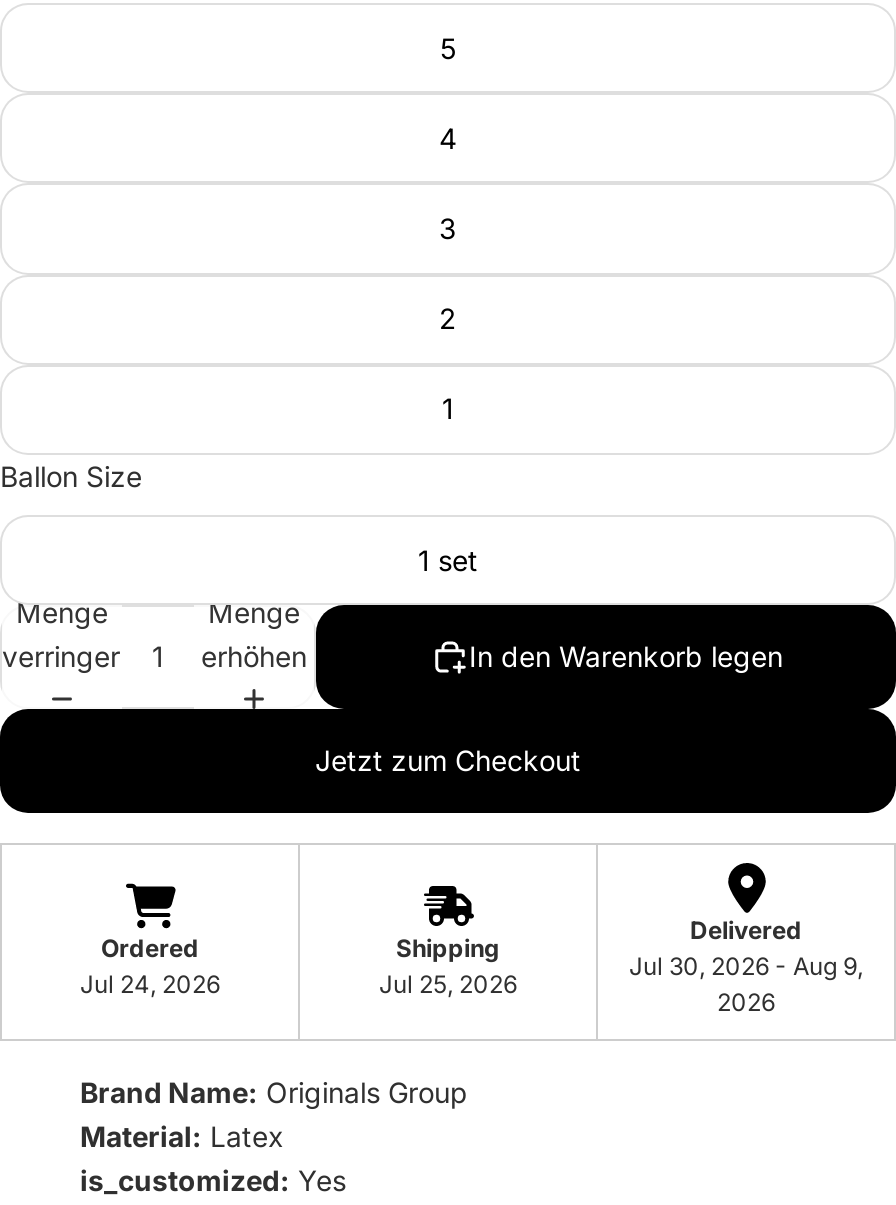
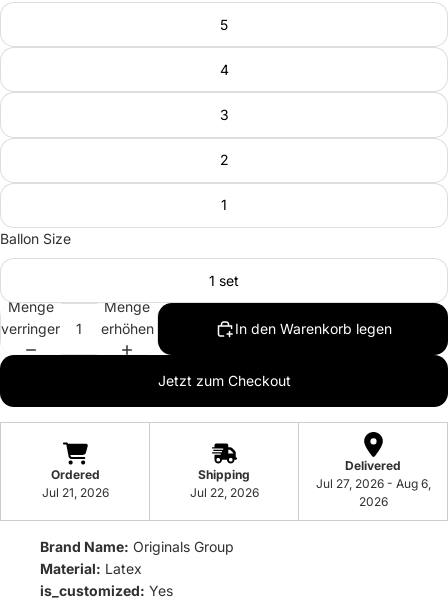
- Jul 30, 2026 - Aug 9,
+ Jul 27, 2026 - Aug 6,

- Jul 24, 2026
+ Jul 21, 2026

- Jul 25, 2026
+ Jul 22, 2026
